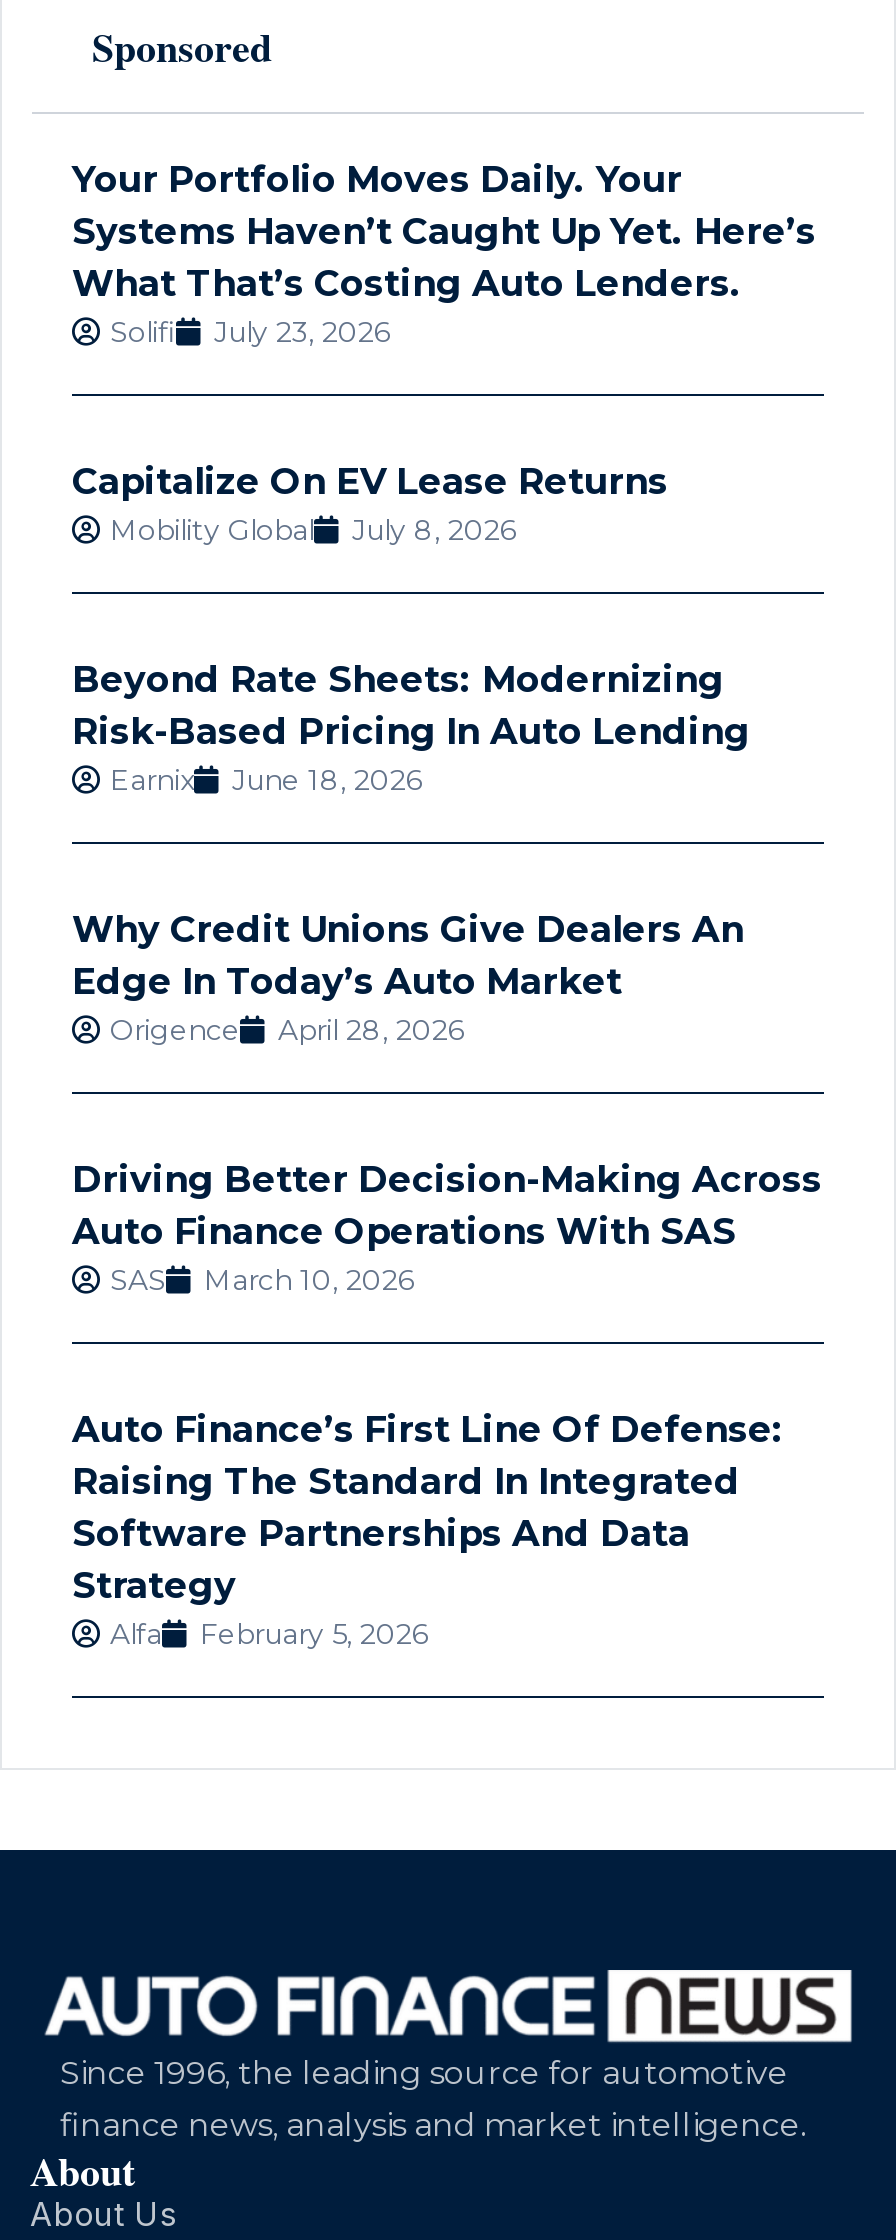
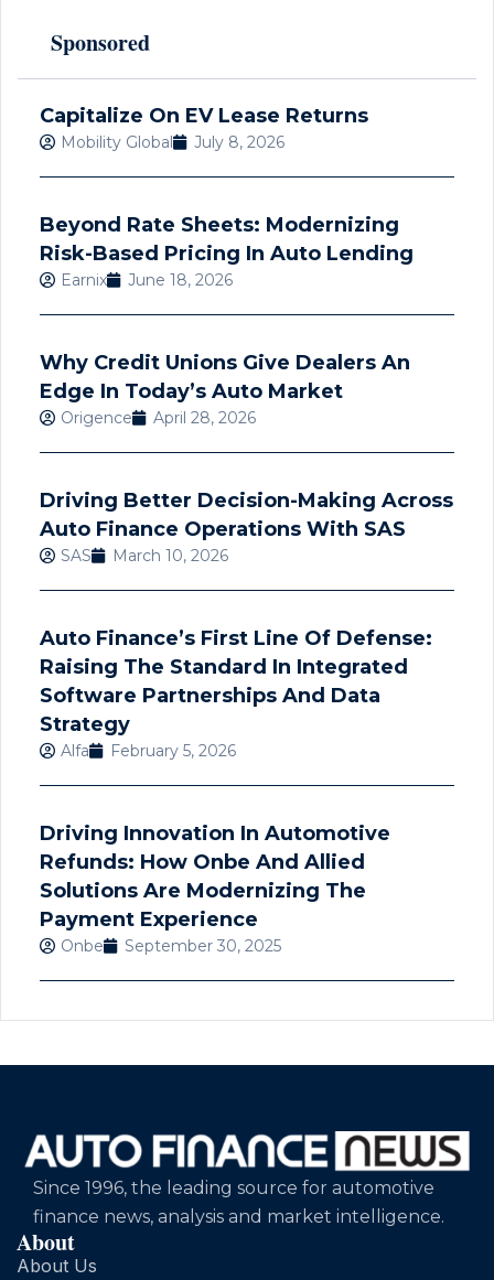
- Your Portfolio Moves Daily. Your
- Systems Haven’t Caught Up Yet. Here’s
- What That’s Costing Auto Lenders.
- Solifi
- July 23, 2026

moved up: Capitalize On EV Lease Returns | Mobility Global | July 8, 2026 | ... | Alfa | February 5, 2026

+ Driving Innovation In Automotive
+ Refunds: How Onbe And Allied
+ Solutions Are Modernizing The
+ Payment Experience
+ Onbe
+ September 30, 2025
